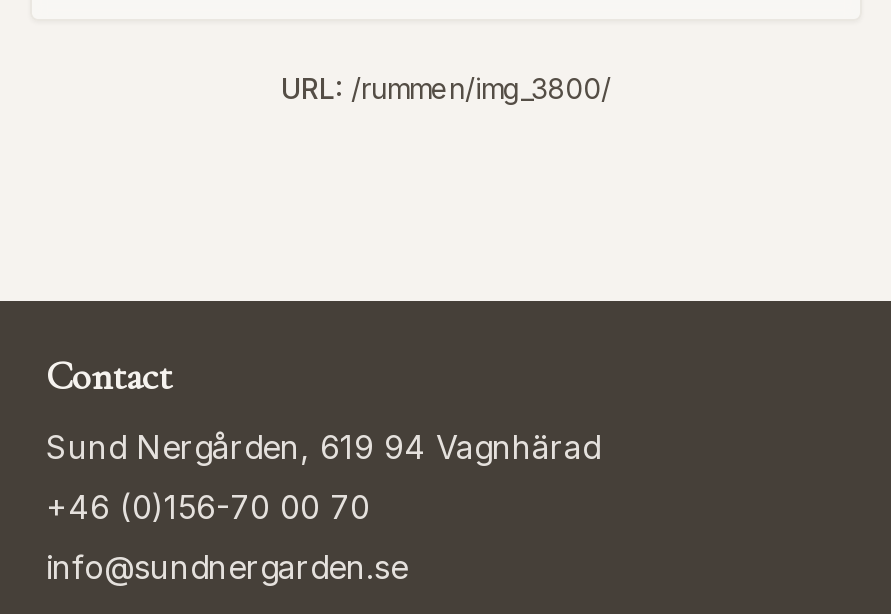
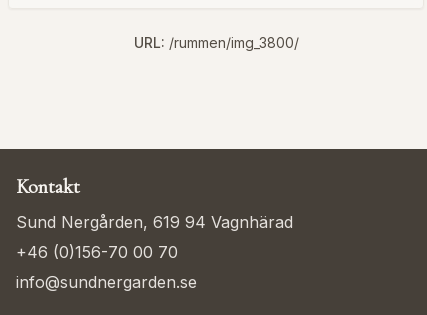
- Contact
+ Kontakt
